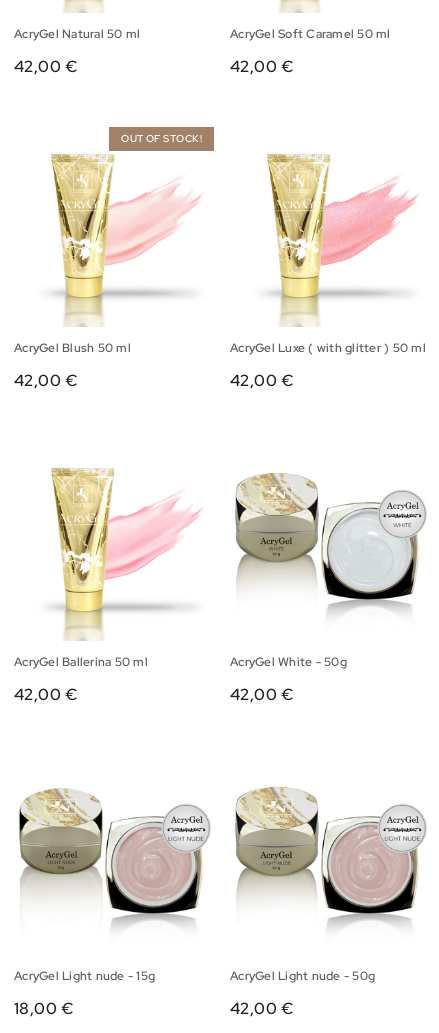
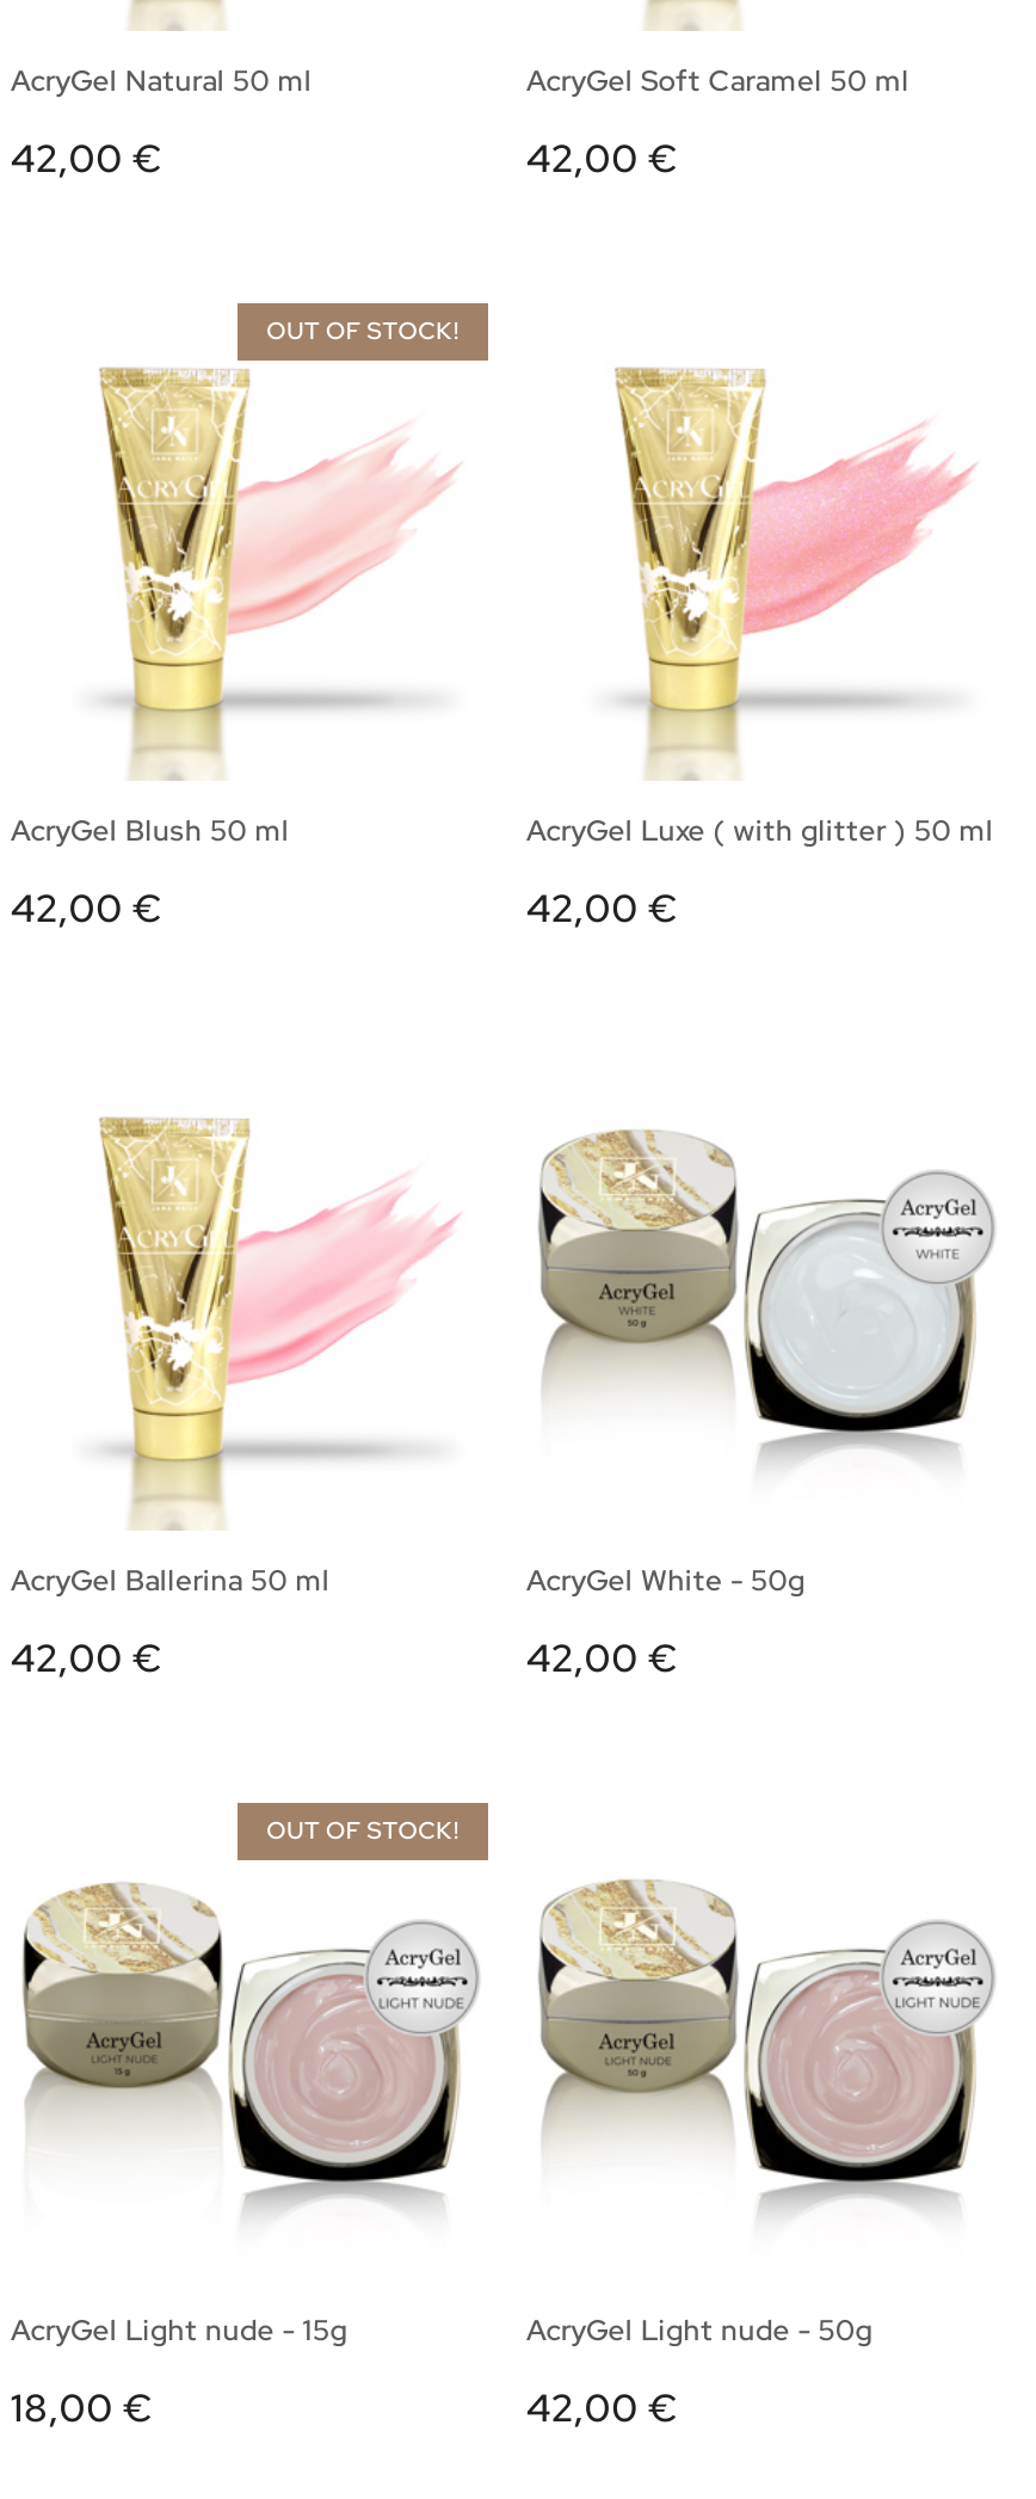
+ OUT OF STOCK!
